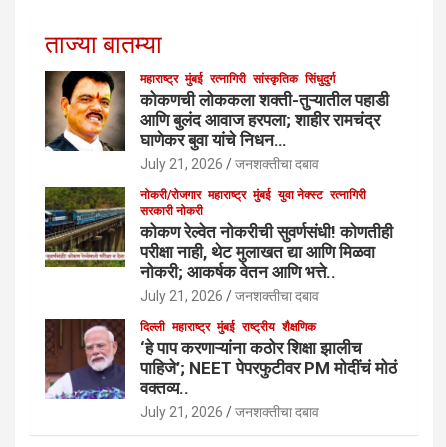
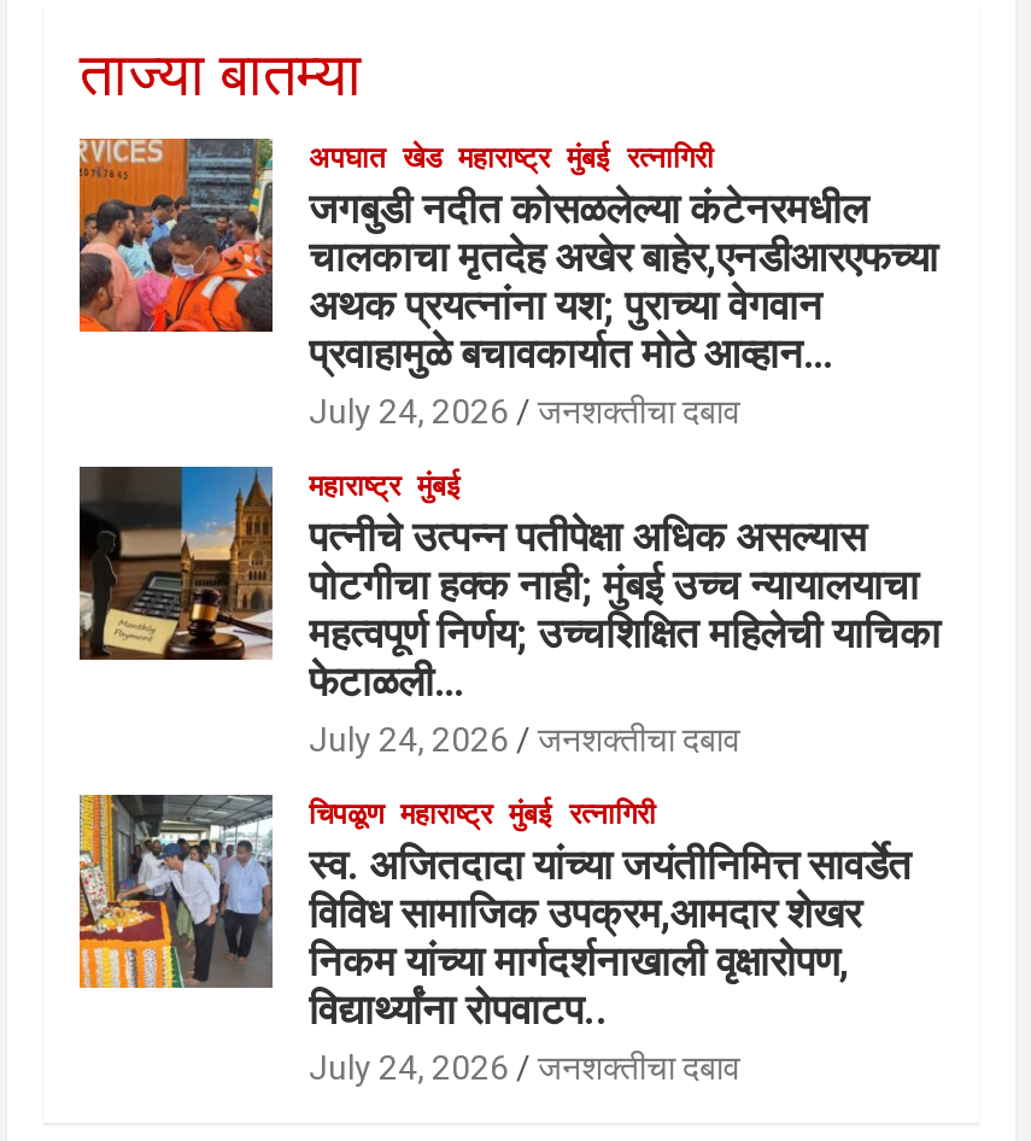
- [image]
- महाराष्ट्र मुंबई रत्नागिरी सांस्कृतिक सिंधुदुर्ग
- कोकणची लोककला शक्ती-तुऱ्यातील पहाडी
- आणि बुलंद आवाज हरपला; शाहीर रामचंद्र
- घाणेकर बुवा यांचे निधन…
- July 21, 2026
+ [image]
+ अपघात खेड महाराष्ट्र मुंबई रत्नागिरी
+ जगबुडी नदीत कोसळलेल्या कंटेनरमधील
+ चालकाचा मृतदेह अखेर बाहेर,एनडीआरएफच्या
+ अथक प्रयत्नांना यश; पुराच्या वेगवान
+ प्रवाहामुळे बचावकार्यात मोठे आव्हान…
+ July 24, 2026

- [image]
- नोकरी/रोजगार महाराष्ट्र मुंबई युवा नेक्स्ट रत्नागिरी
- सरकारी नोकरी
- कोकण रेल्वेत नोकरीची सुवर्णसंधी! कोणतीही
- परीक्षा नाही, थेट मुलाखत द्या आणि मिळवा
- नोकरी; आकर्षक वेतन आणि भत्ते..
- July 21, 2026
+ [image]
+ महाराष्ट्र मुंबई
+ पत्नीचे उत्पन्न पतीपेक्षा अधिक असल्यास
+ पोटगीचा हक्क नाही; मुंबई उच्च न्यायालयाचा
+ महत्वपूर्ण निर्णय; उच्चशिक्षित महिलेची याचिका
+ फेटाळली…
+ July 24, 2026

- [image]
- दिल्ली महाराष्ट्र मुंबई राष्ट्रीय शैक्षणिक
- ‘हे पाप करणाऱ्यांना कठोर शिक्षा झालीच
- पाहिजे’; NEET पेपरफुटीवर PM मोदींचं मोठं
- वक्तव्य..
- July 21, 2026
+ [image]
+ चिपळूण महाराष्ट्र मुंबई रत्नागिरी
+ स्व. अजितदादा यांच्या जयंतीनिमित्त सावर्डेत
+ विविध सामाजिक उपक्रम,आमदार शेखर
+ निकम यांच्या मार्गदर्शनाखाली वृक्षारोपण,
+ विद्यार्थ्यांना रोपवाटप..
+ July 24, 2026
